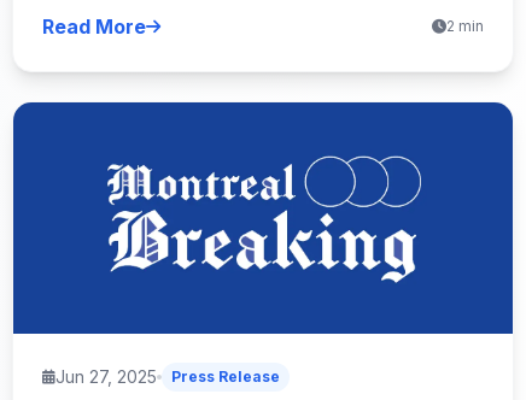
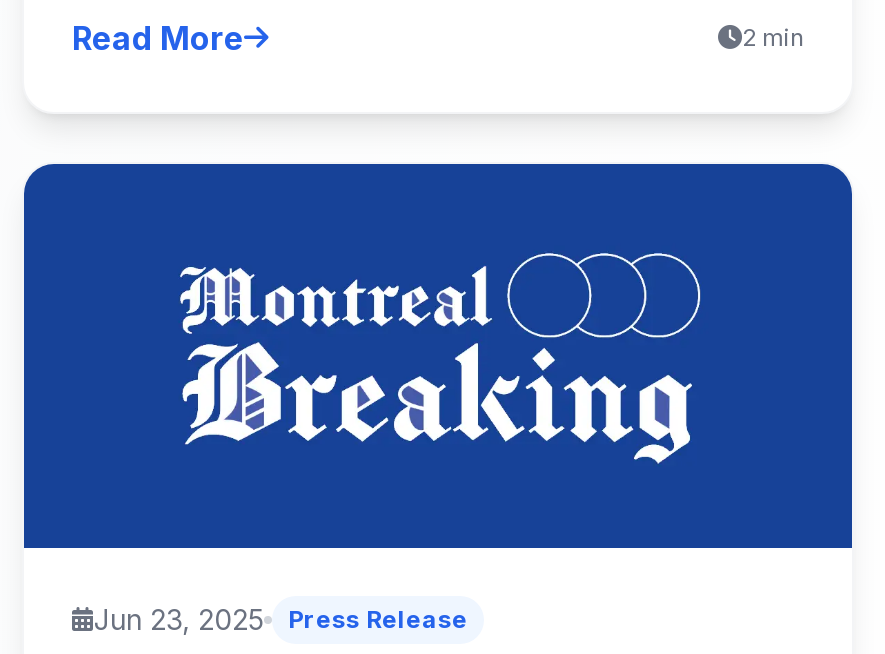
- Jun 27, 2025 Press Release
+ Jun 23, 2025 Press Release
